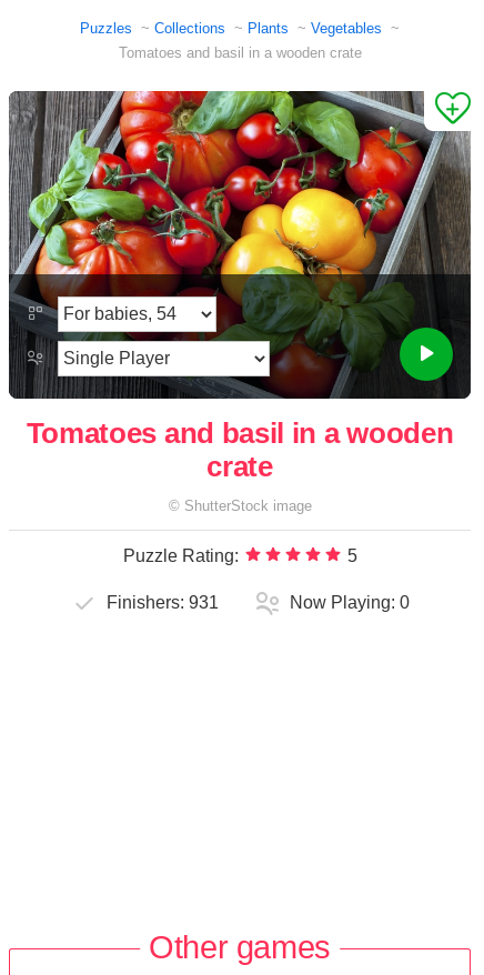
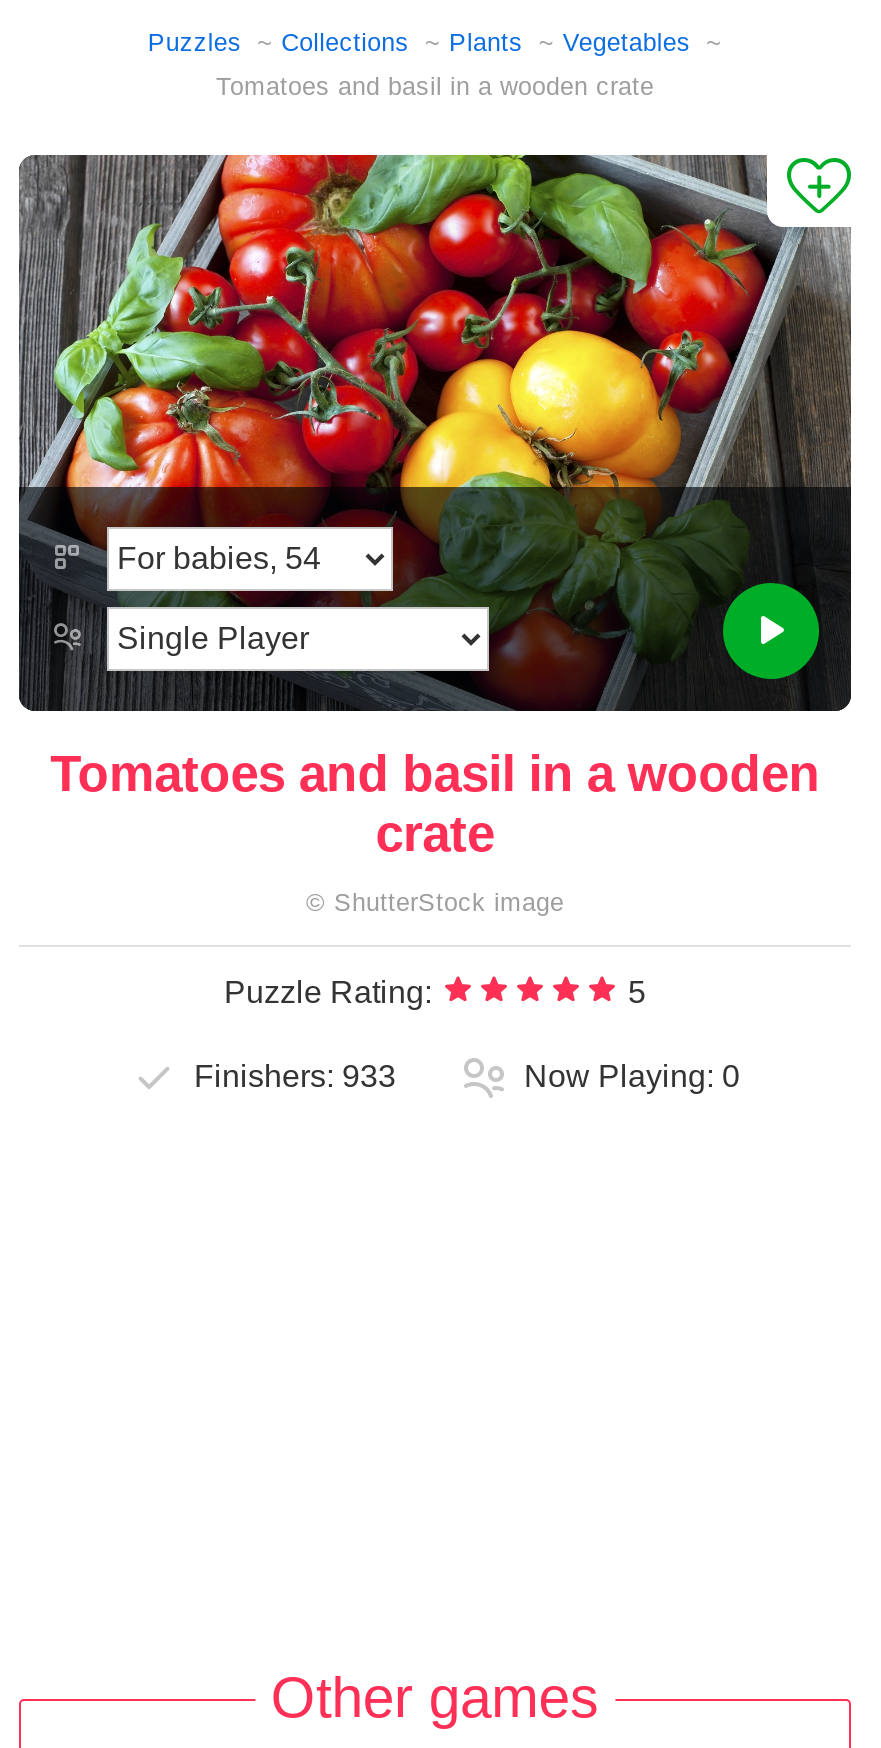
- Finishers: 931
+ Finishers: 933
